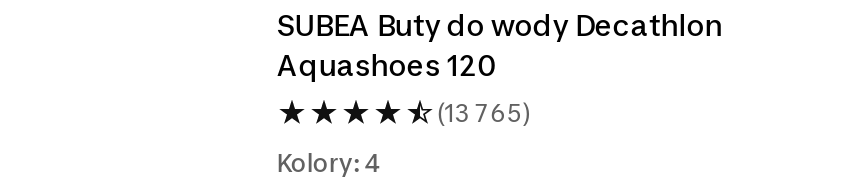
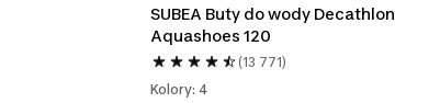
- (13 765)
+ (13 771)
